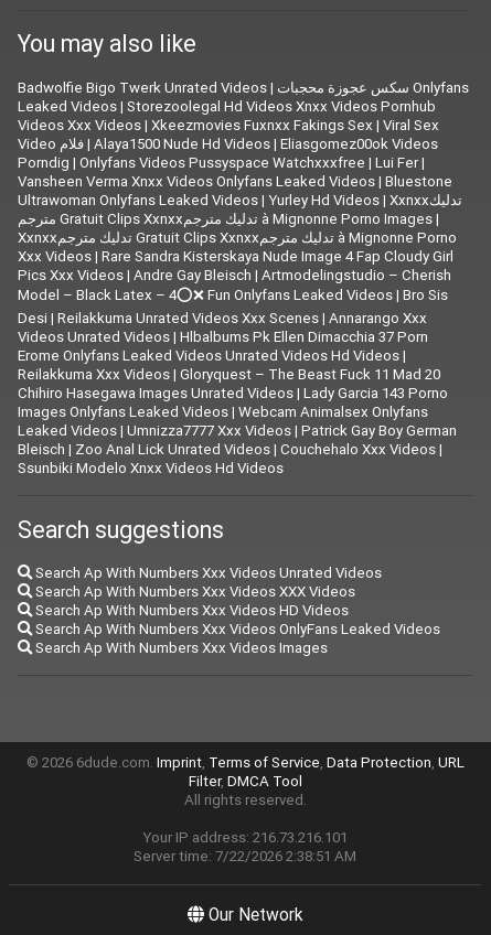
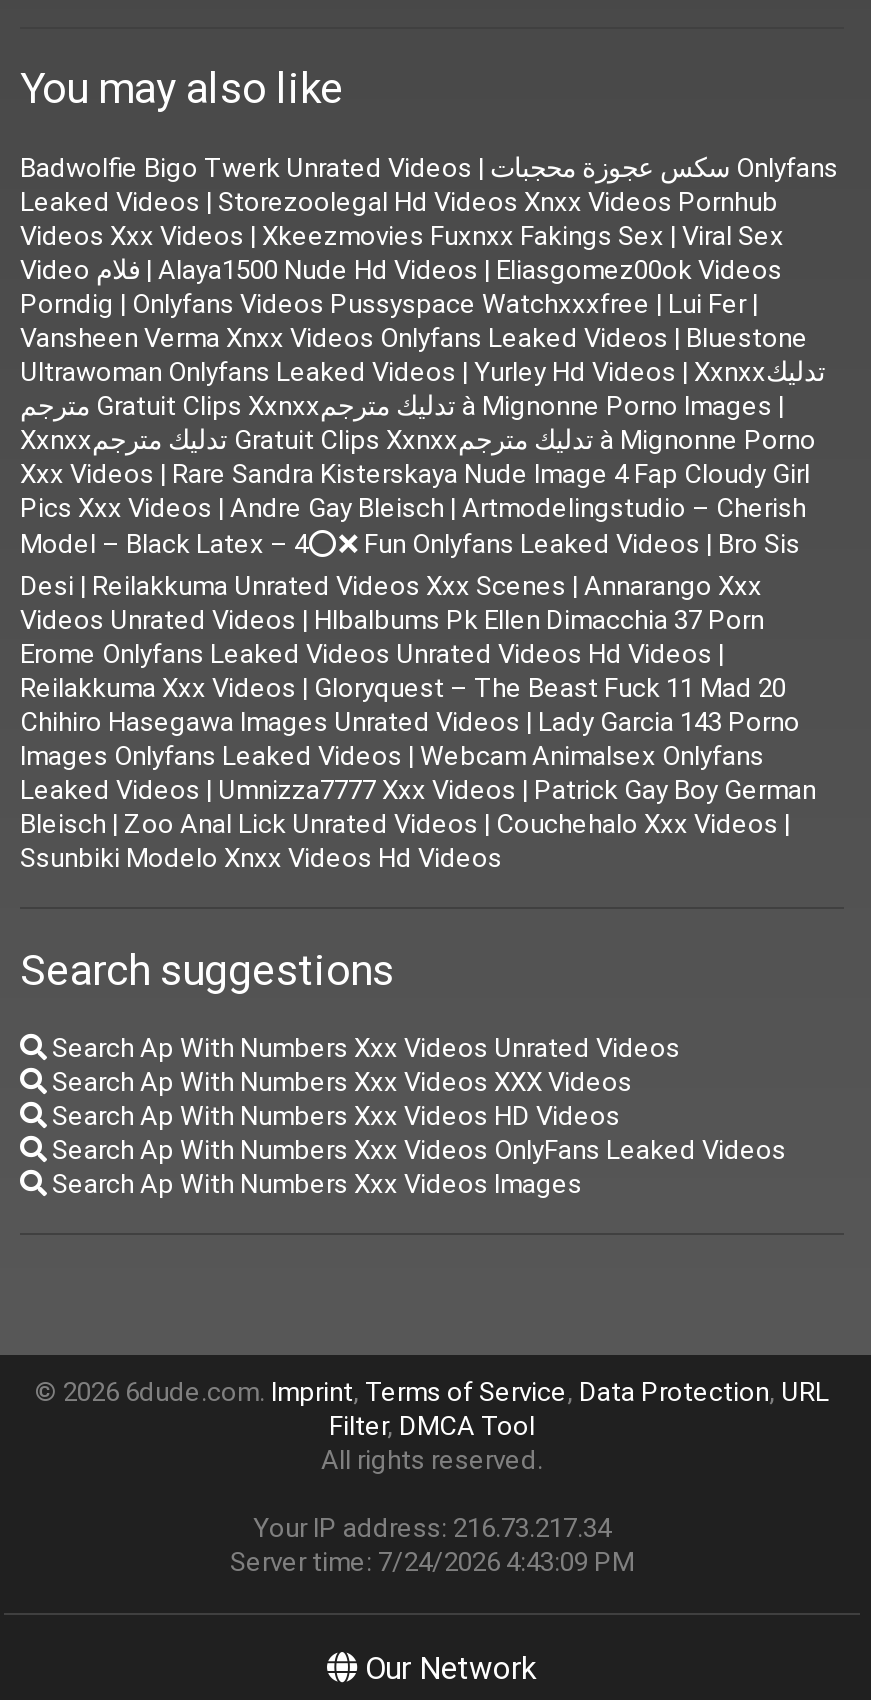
- Your IP address: 216.73.216.101
+ Your IP address: 216.73.217.34

- Server time: 7/22/2026 2:38:51 AM
+ Server time: 7/24/2026 4:43:09 PM
